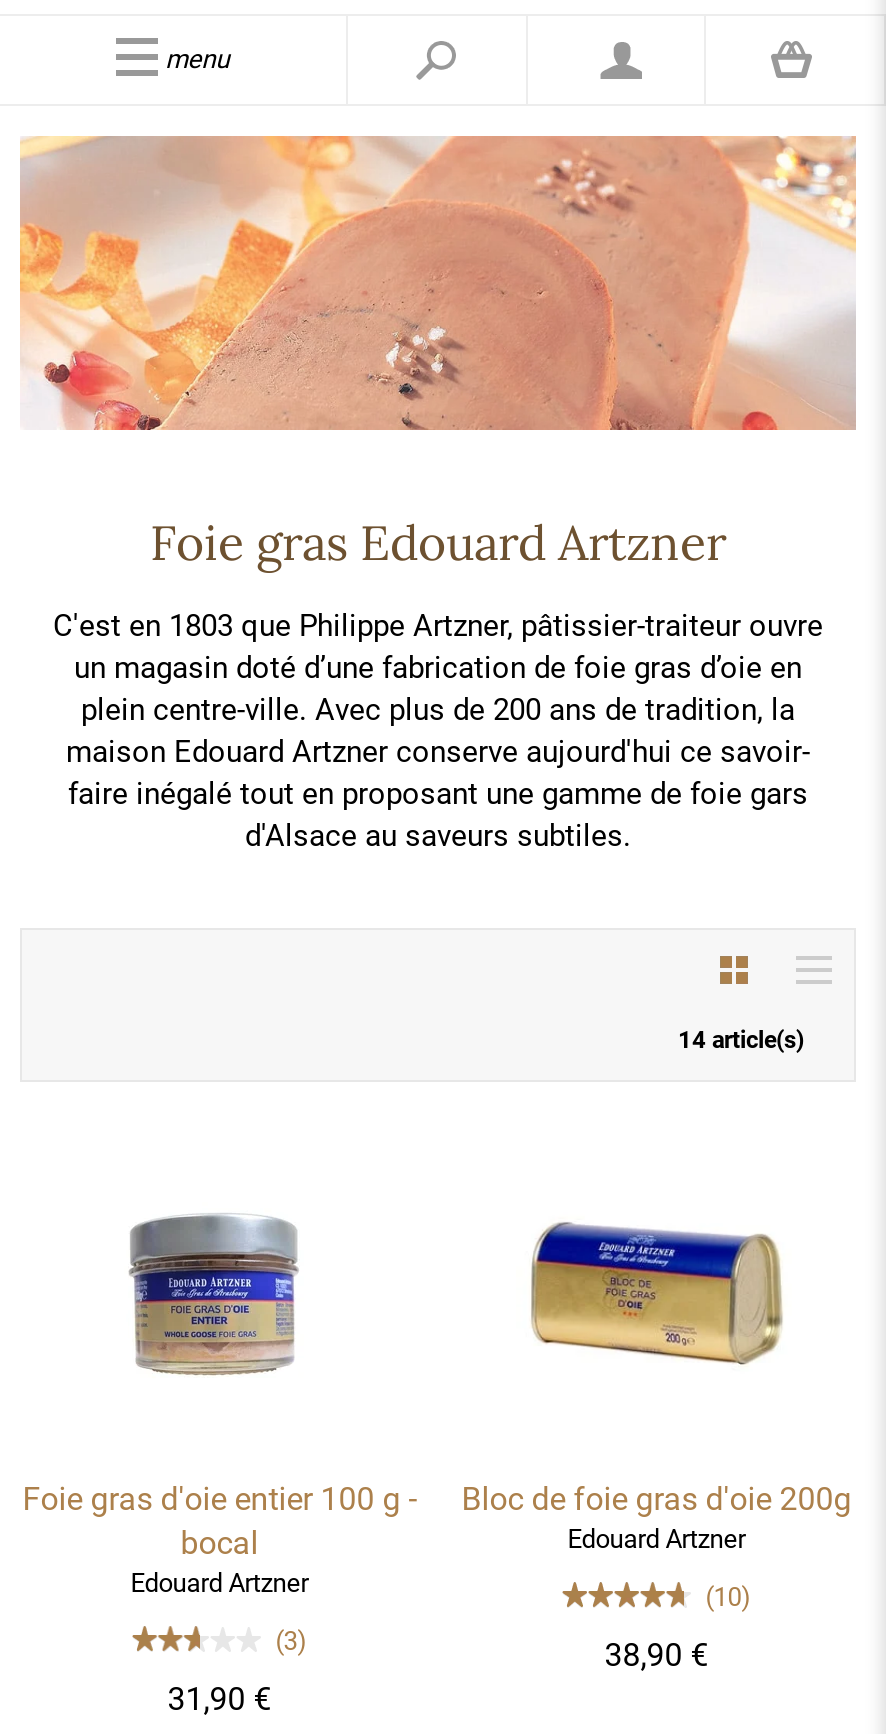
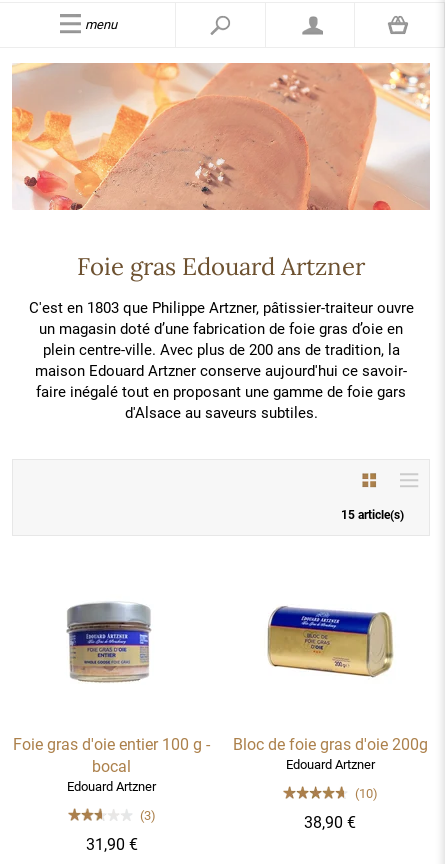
- 14 article(s)
+ 15 article(s)
